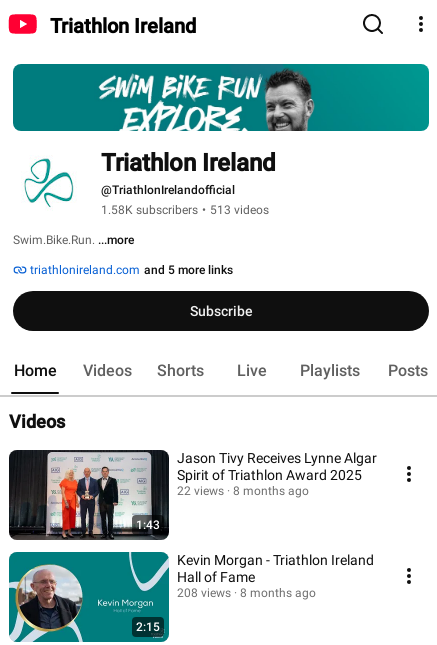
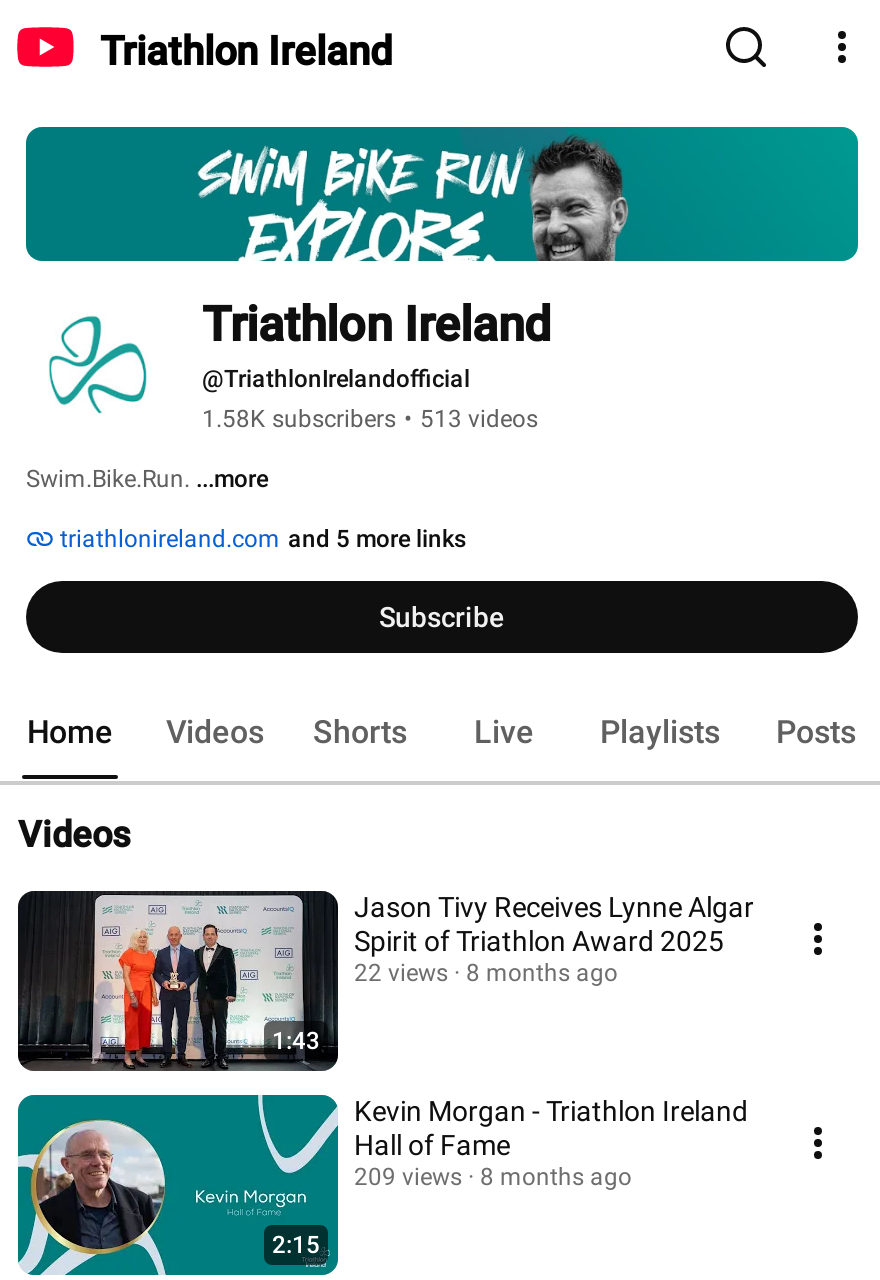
- 208 views 8 months ago
+ 209 views 8 months ago
